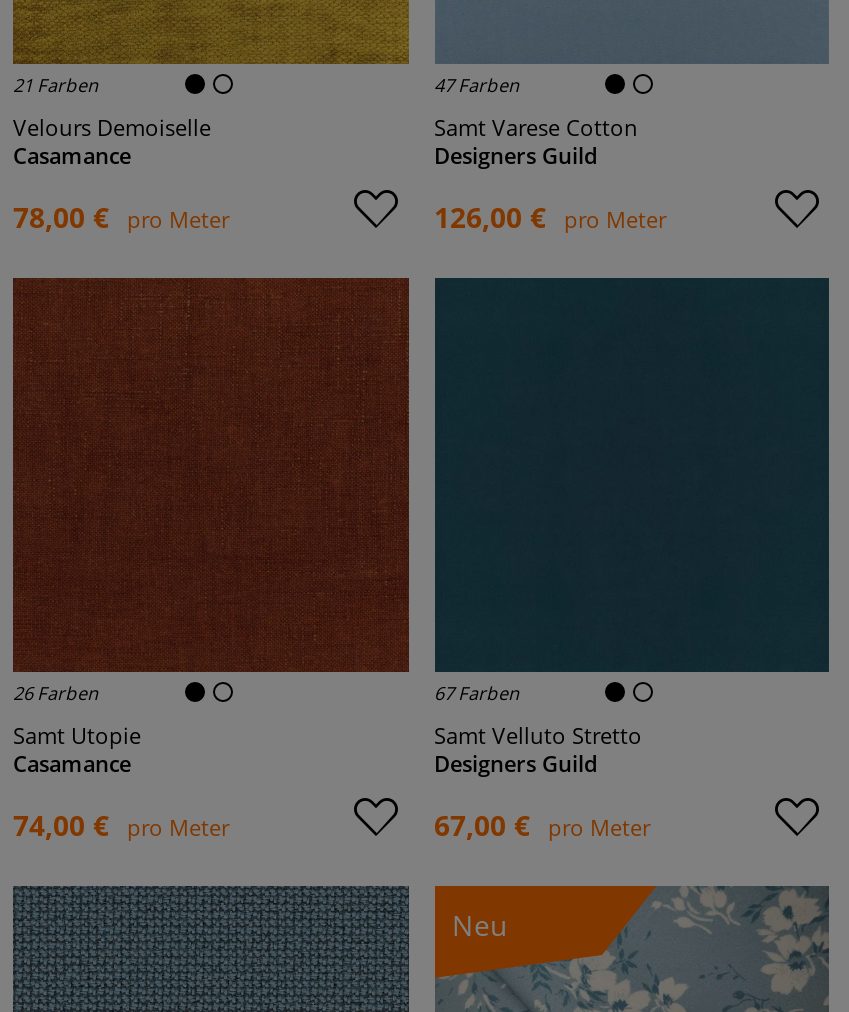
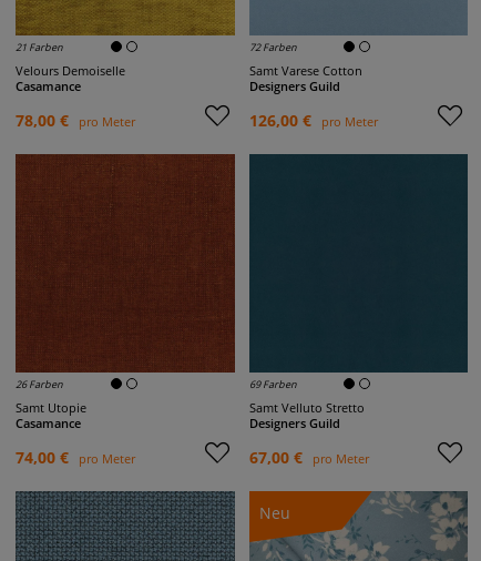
- 47 Farben
+ 72 Farben

- 67 Farben
+ 69 Farben
